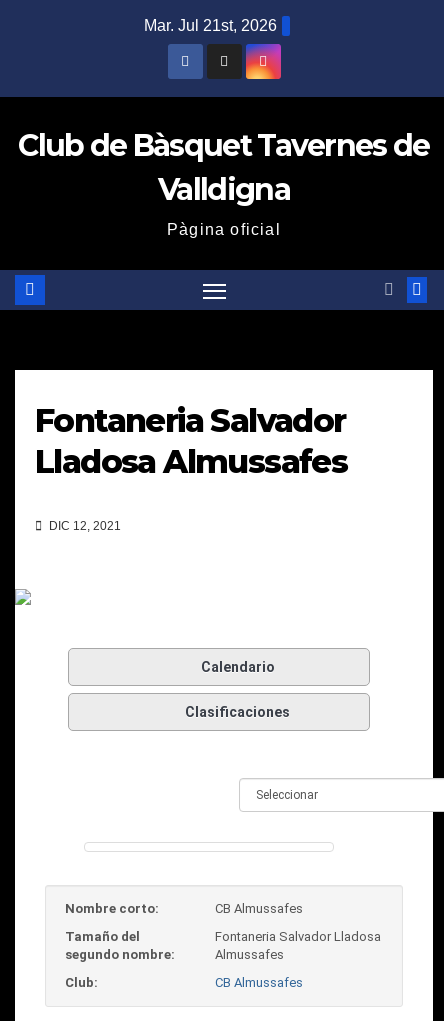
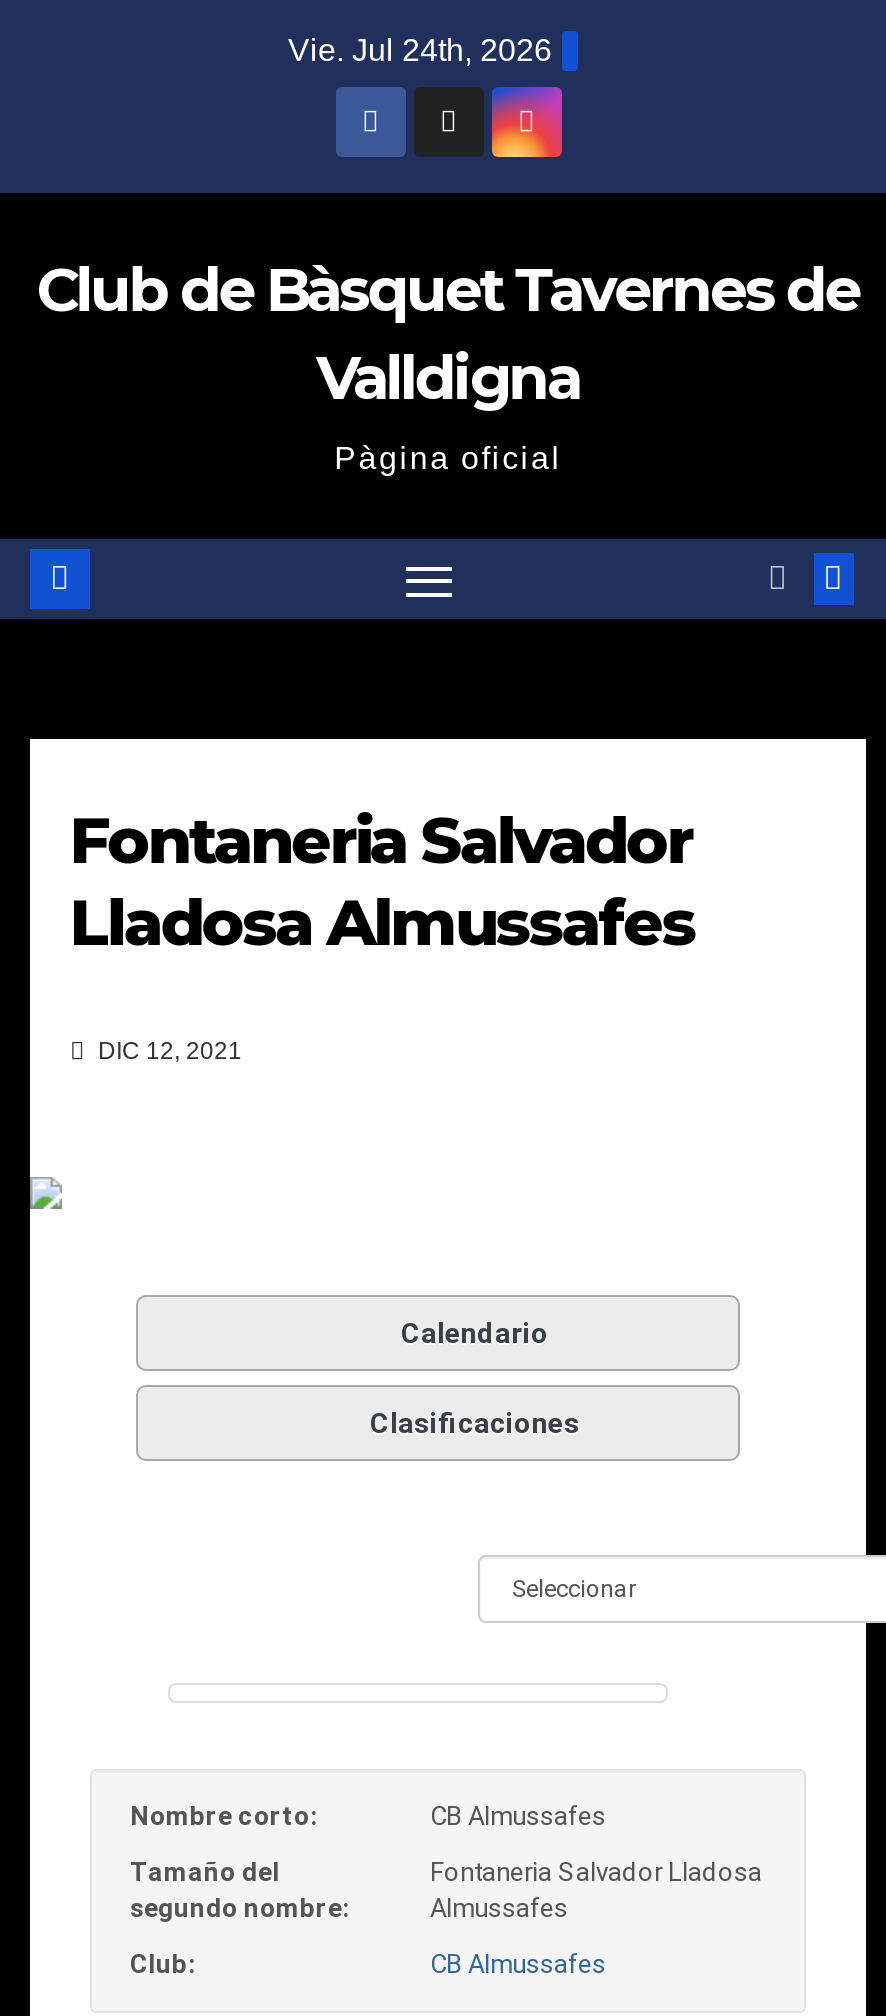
- Mar. Jul 21st, 2026
+ Vie. Jul 24th, 2026
